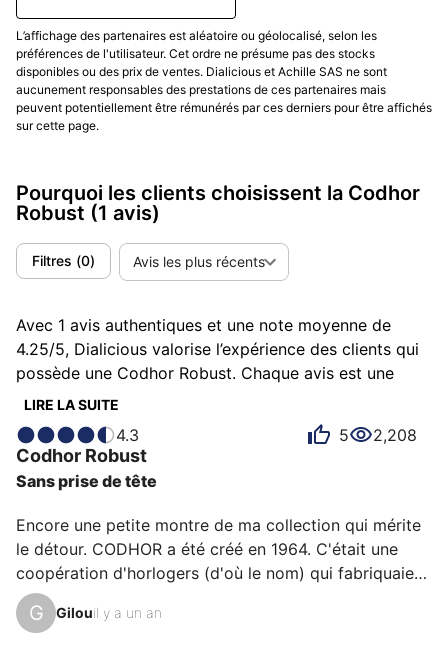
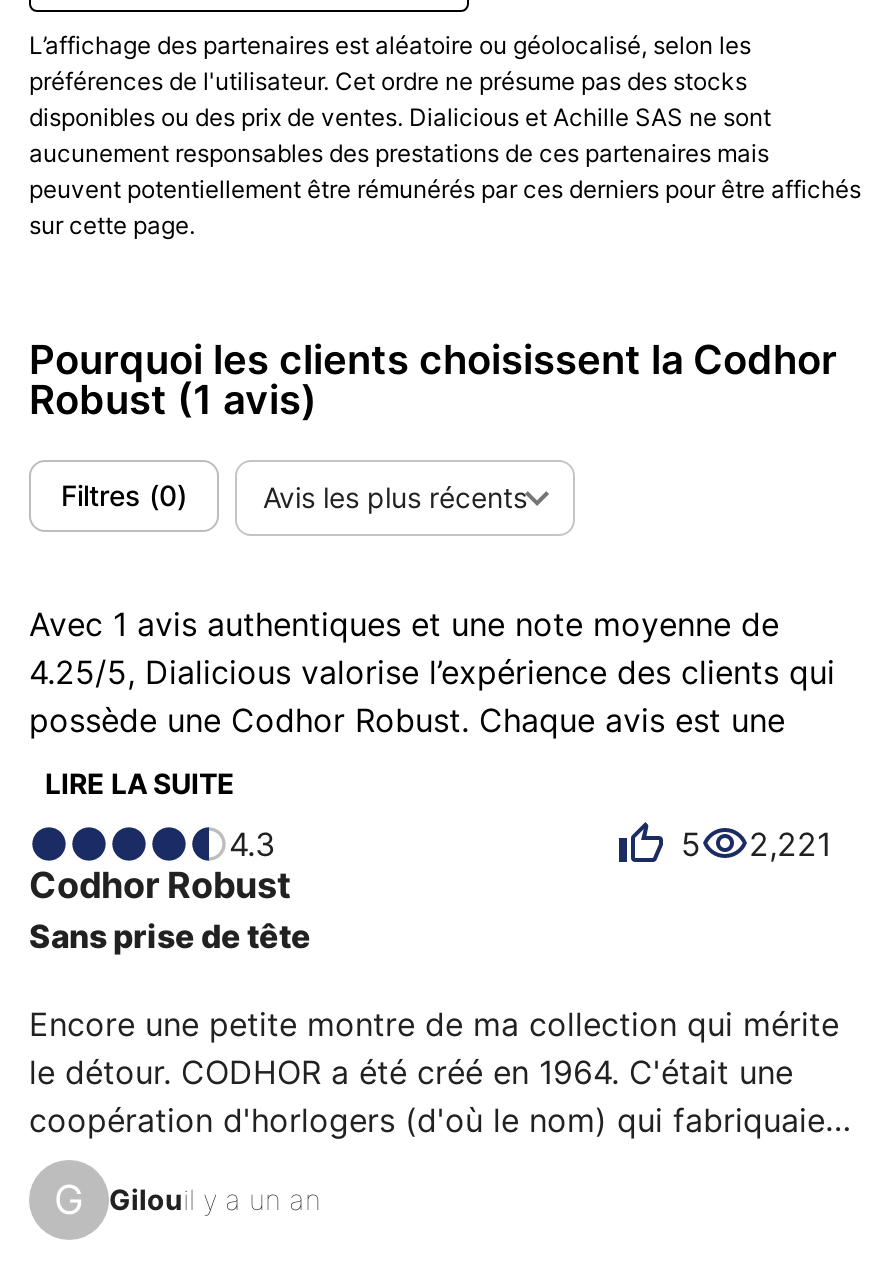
- 2,208
+ 2,221
